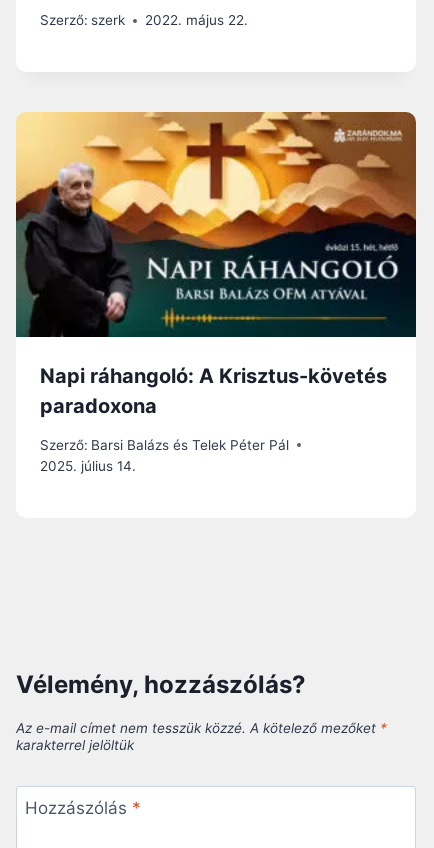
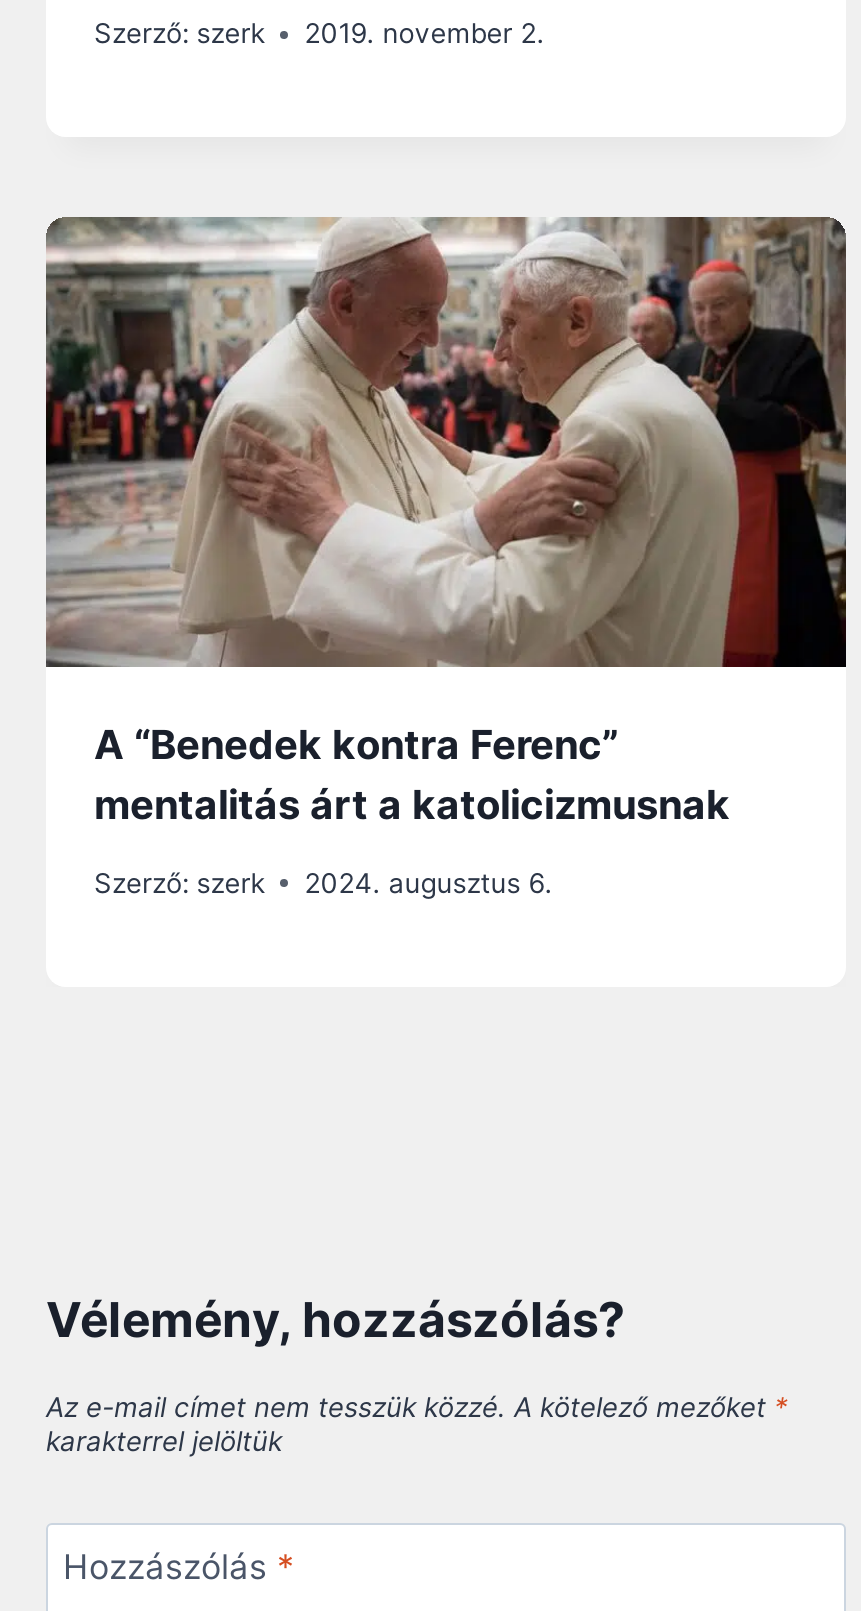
- Szerző: szerk 2022. május 22.
+ Szerző: szerk 2019. november 2.

- [image]
- Napi ráhangoló: A Krisztus-követés
- paradoxona
+ [image]
+ A “Benedek kontra Ferenc”
+ mentalitás árt a katolicizmusnak

- Szerző: Barsi Balázs és Telek Péter Pál
- 2025. július 14.
+ Szerző: szerk
+ 2024. augusztus 6.
